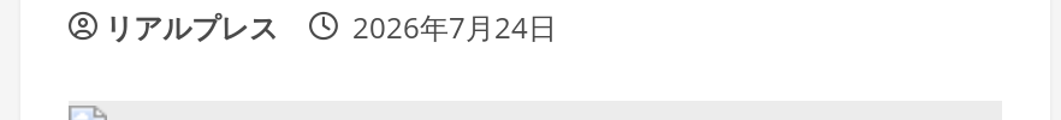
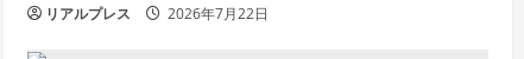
- リアルプレス 2026年7月24日
+ リアルプレス 2026年7月22日
